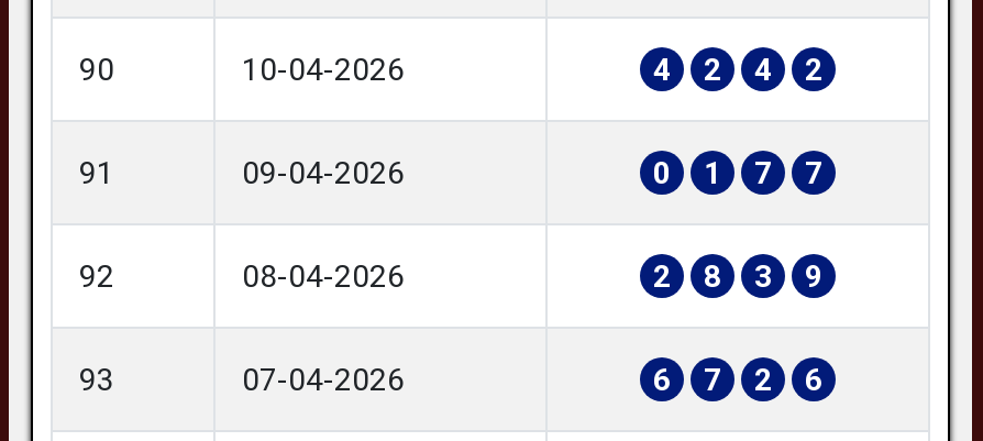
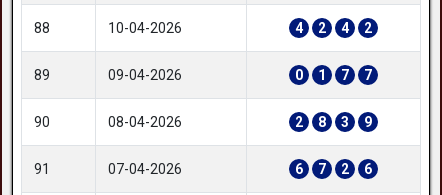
- 90
+ 88

- 91
+ 89

- 92
+ 90

- 93
+ 91
